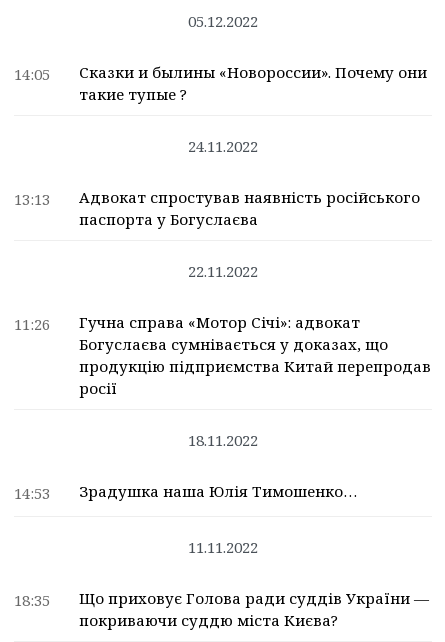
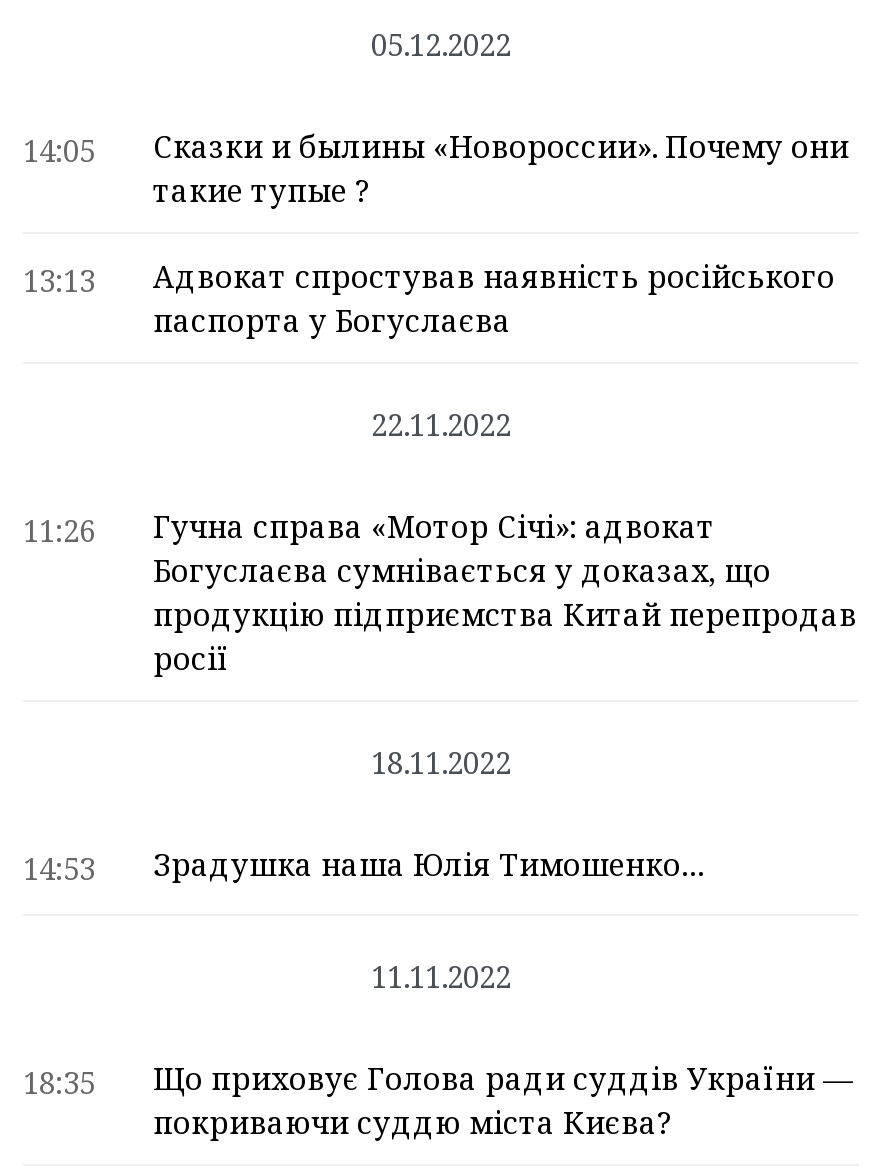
- 24.11.2022
